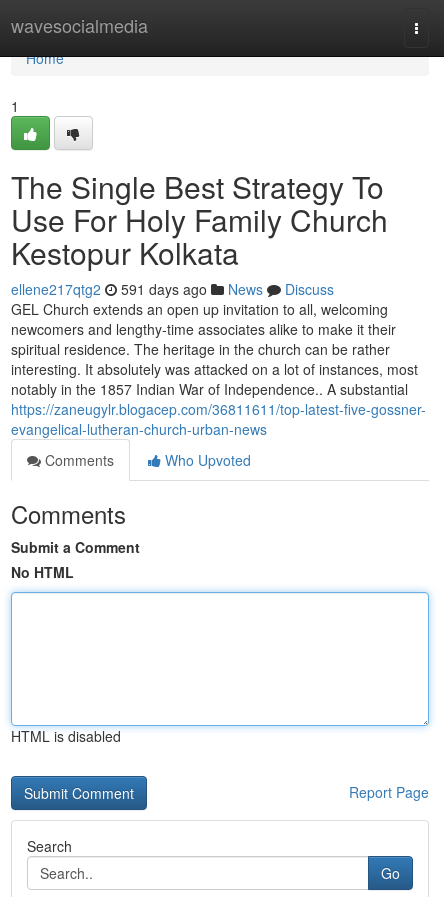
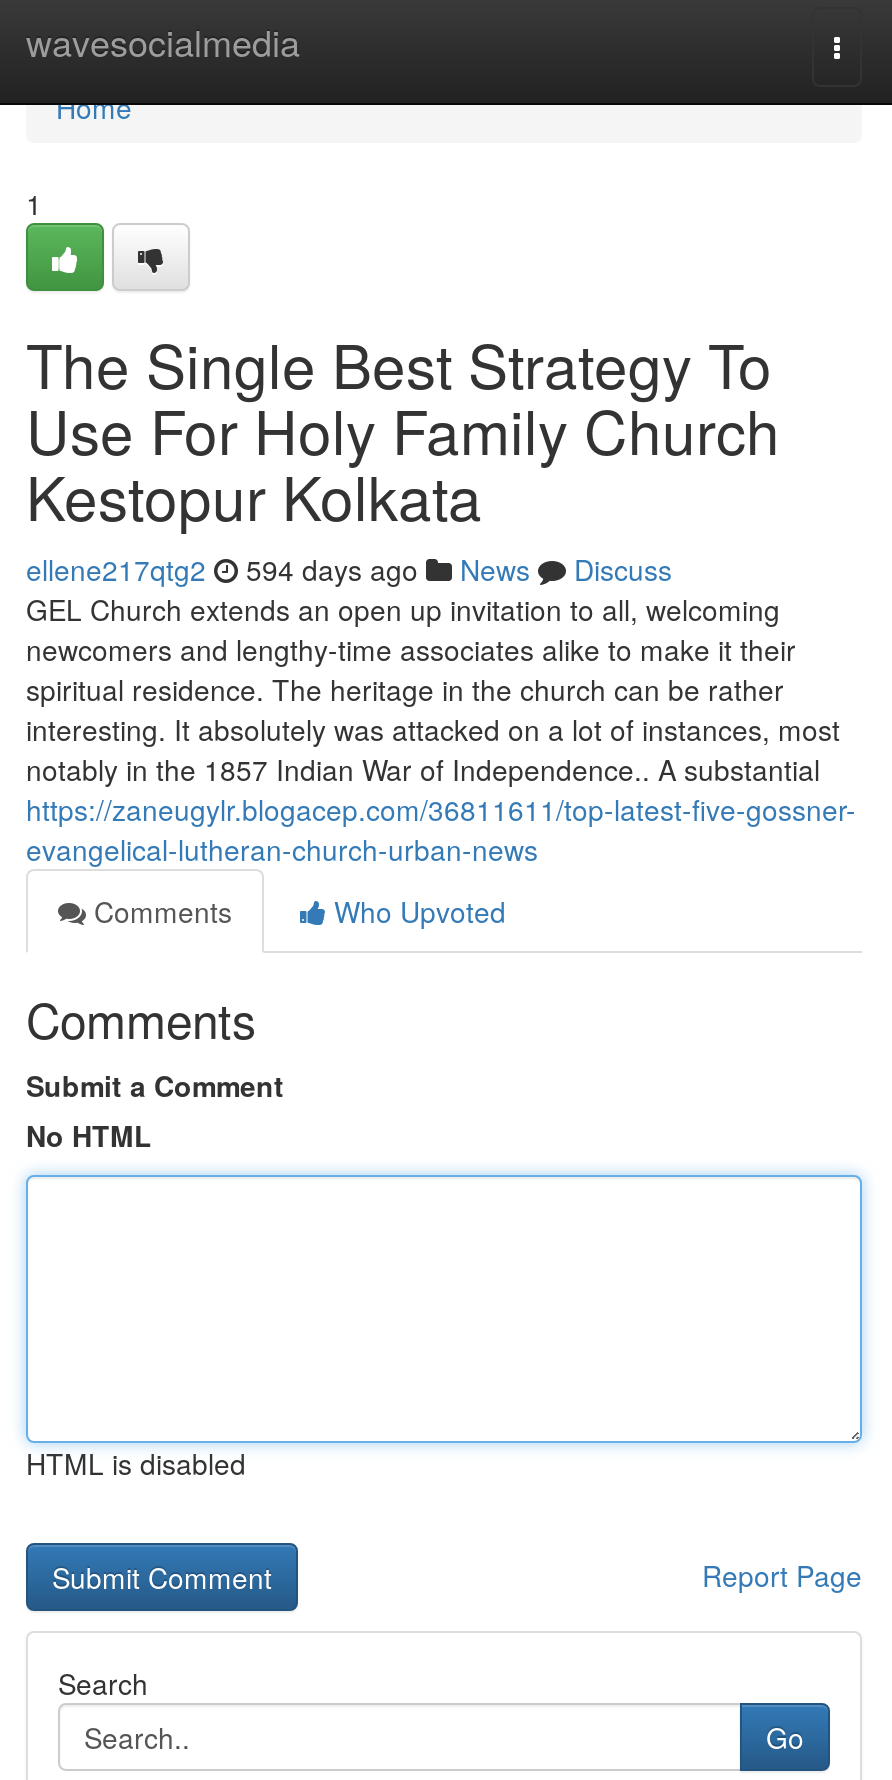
- ellene217qtg2 591 days ago News Discuss
+ ellene217qtg2 594 days ago News Discuss
